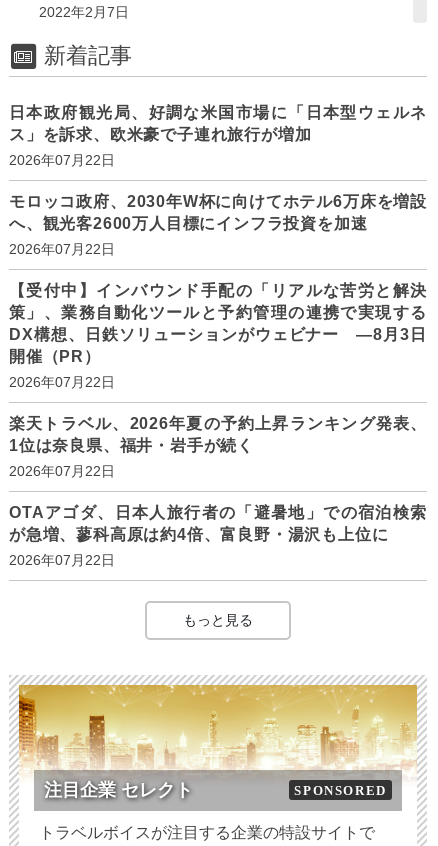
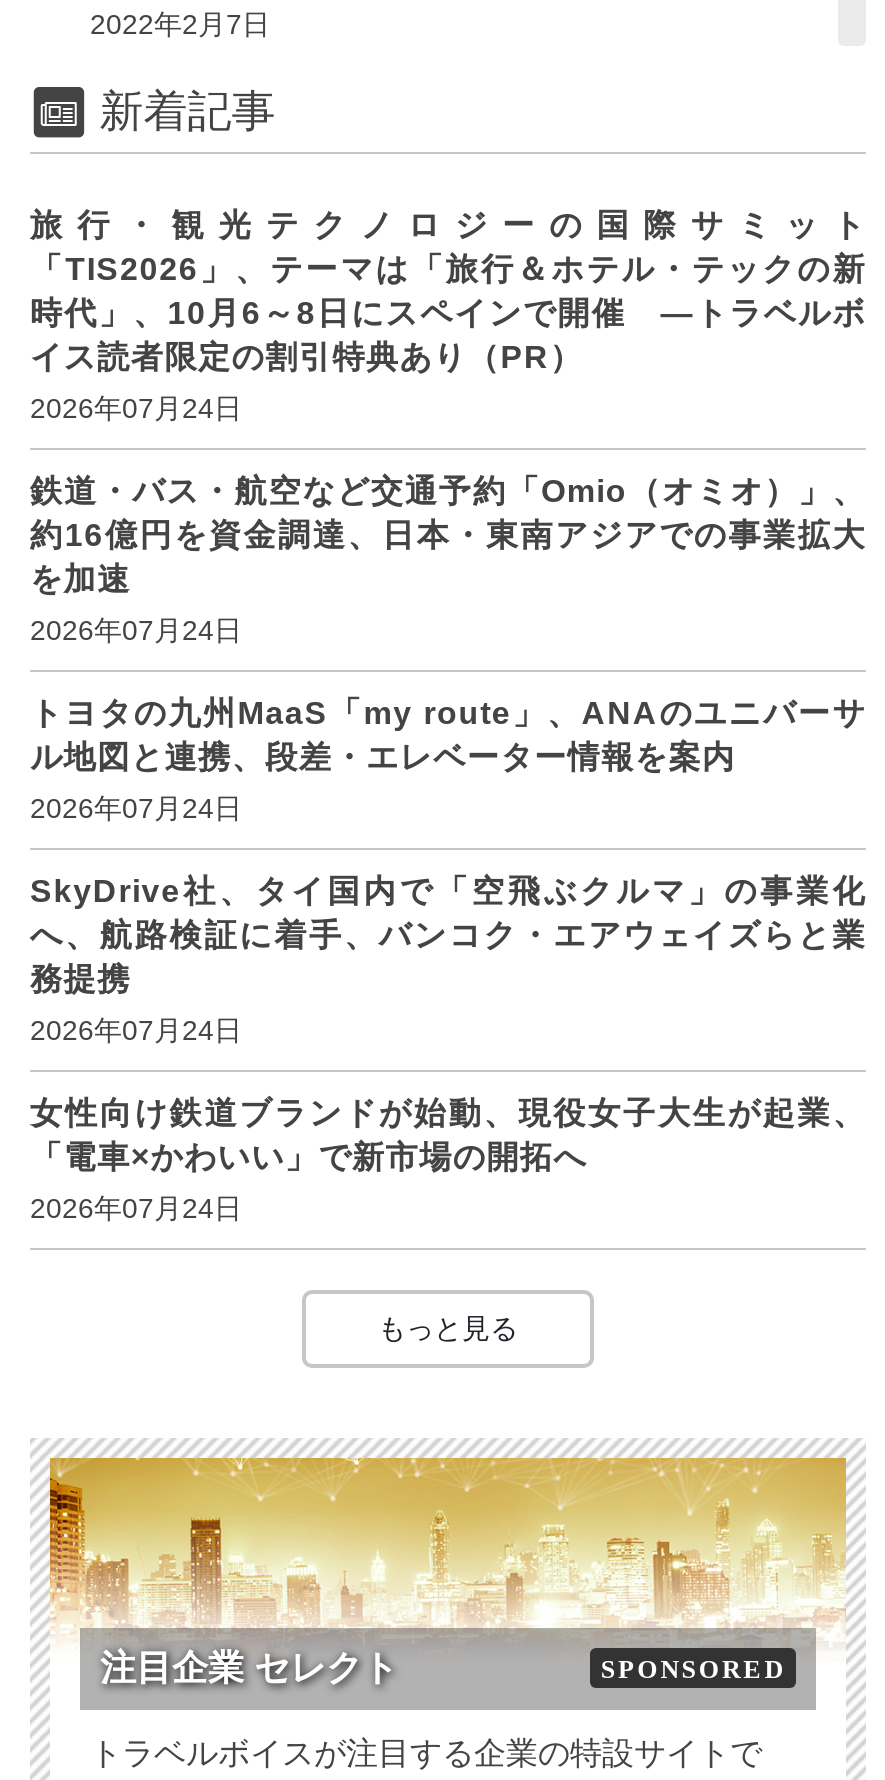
- 日本政府観光局、好調な米国市場に「日本型ウェルネ
- ス」を訴求、欧米豪で子連れ旅行が増加
+ 旅行・観光テクノロジーの国際サミット
+ 「TIS2026」、テーマは「旅行＆ホテル・テックの新
+ 時代」、10月6～8日にスペインで開催 ―トラベルボ
+ イス読者限定の割引特典あり（PR）

- 2026年07月22日
+ 2026年07月24日

- モロッコ政府、2030年W杯に向けてホテル6万床を増設
- へ、観光客2600万人目標にインフラ投資を加速
+ 鉄道・バス・航空など交通予約「Omio（オミオ）」、
+ 約16億円を資金調達、日本・東南アジアでの事業拡大
+ を加速

- 2026年07月22日
+ 2026年07月24日

- 【受付中】インバウンド手配の「リアルな苦労と解決
- 策」、業務自動化ツールと予約管理の連携で実現する
- DX構想、日鉄ソリューションがウェビナー ―8月3日
- 開催（PR）
+ トヨタの九州MaaS「my route」、ANAのユニバーサ
+ ル地図と連携、段差・エレベーター情報を案内

- 2026年07月22日
+ 2026年07月24日

- 楽天トラベル、2026年夏の予約上昇ランキング発表、
- 1位は奈良県、福井・岩手が続く
+ SkyDrive社、タイ国内で「空飛ぶクルマ」の事業化
+ へ、航路検証に着手、バンコク・エアウェイズらと業
+ 務提携

- 2026年07月22日
+ 2026年07月24日

- OTAアゴダ、日本人旅行者の「避暑地」での宿泊検索
- が急増、蓼科高原は約4倍、富良野・湯沢も上位に
+ 女性向け鉄道ブランドが始動、現役女子大生が起業、
+ 「電車×かわいい」で新市場の開拓へ

- 2026年07月22日
+ 2026年07月24日
